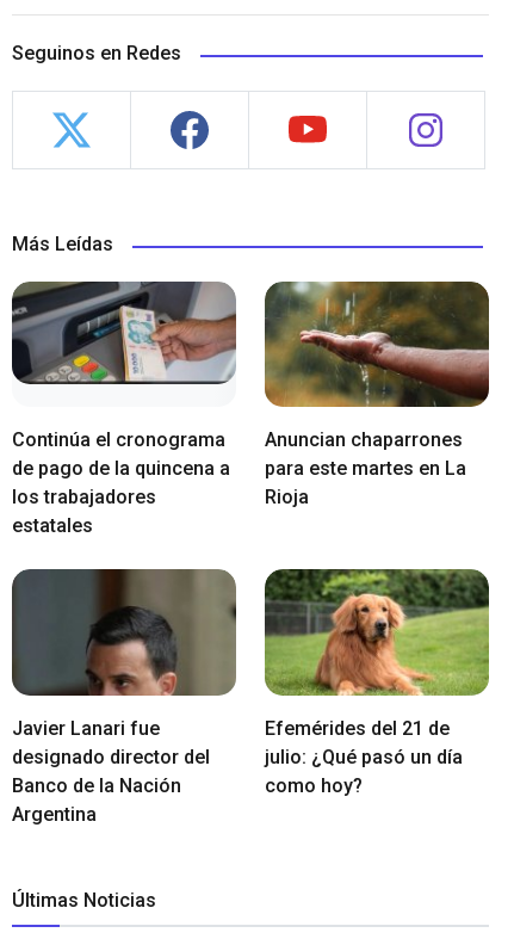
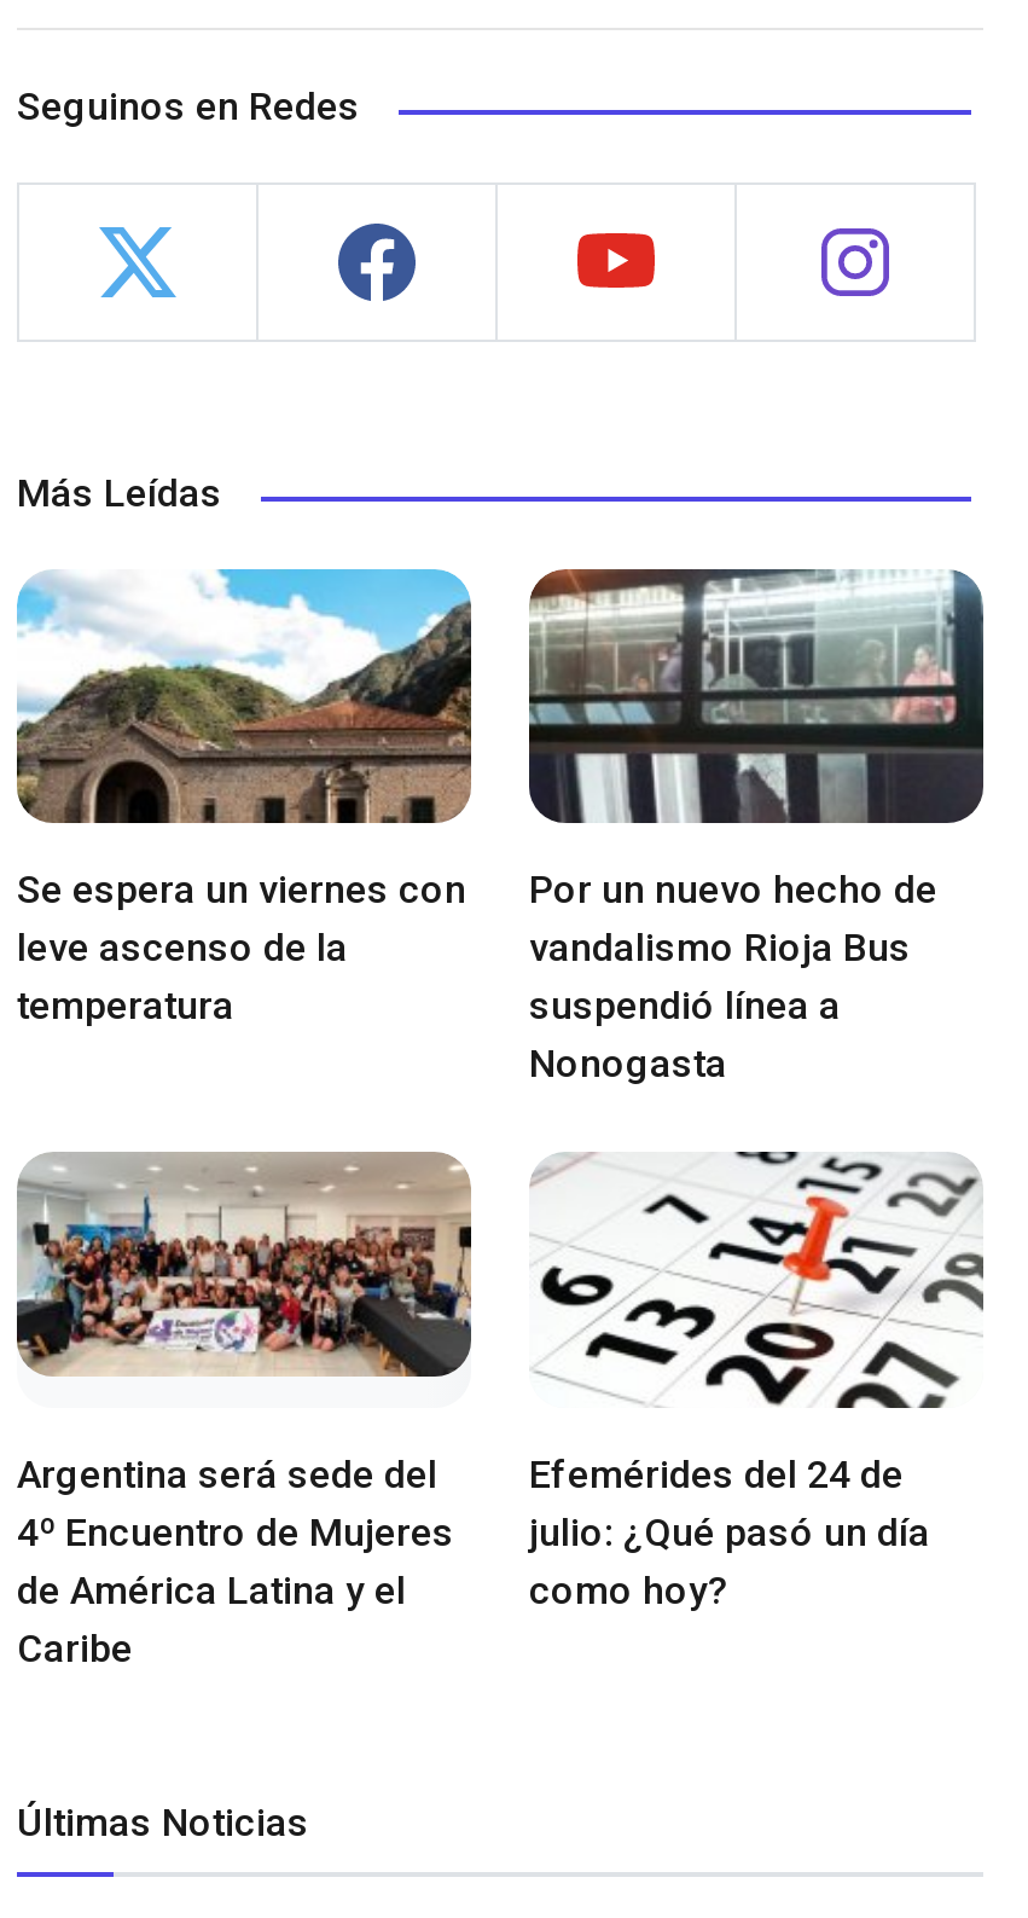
- [image]
- Continúa el cronograma
- de pago de la quincena a
- los trabajadores
- estatales
+ [image]
+ Se espera un viernes con
+ leve ascenso de la
+ temperatura

- [image]
- Anuncian chaparrones
- para este martes en La
- Rioja
+ [image]
+ Por un nuevo hecho de
+ vandalismo Rioja Bus
+ suspendió línea a
+ Nonogasta

- [image]
- Javier Lanari fue
- designado director del
- Banco de la Nación
- Argentina
+ [image]
+ Argentina será sede del
+ 4º Encuentro de Mujeres
+ de América Latina y el
+ Caribe

- [image]
- Efemérides del 21 de
+ [image]
+ Efemérides del 24 de
